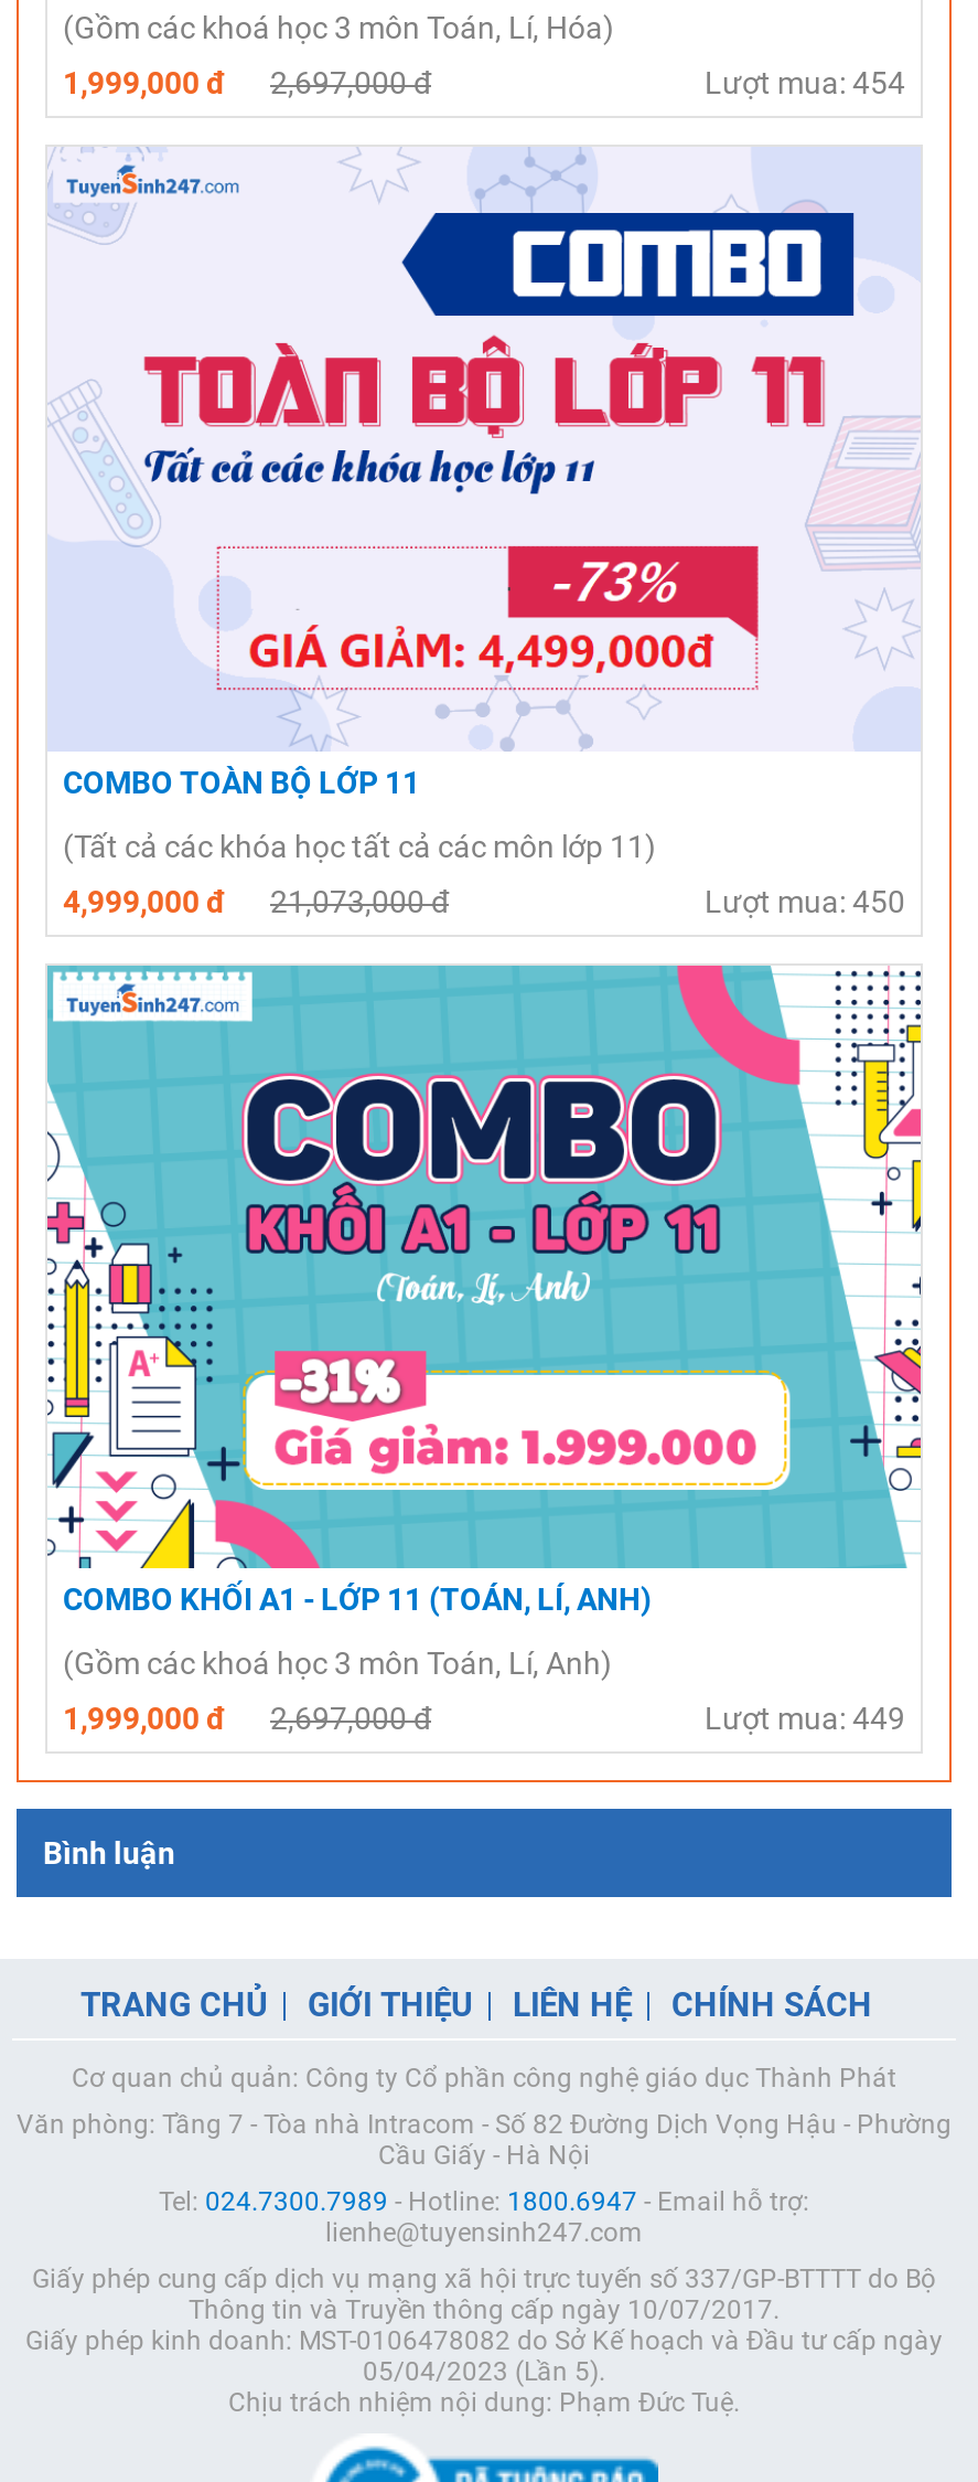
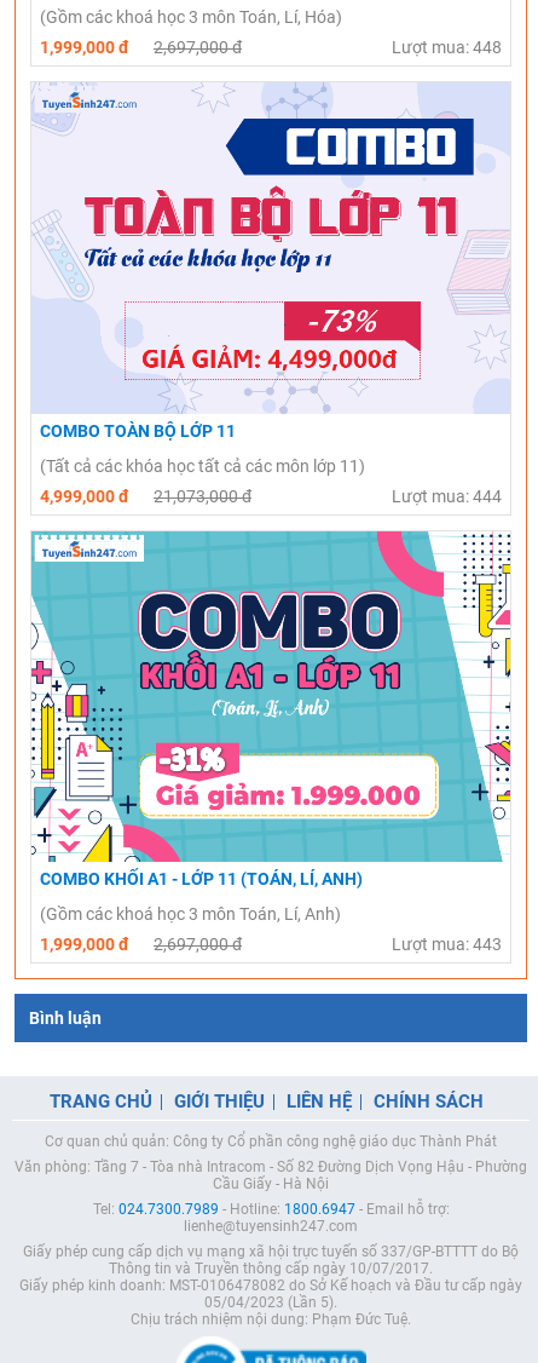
- Lượt mua: 454
+ Lượt mua: 448

- Lượt mua: 450
+ Lượt mua: 444

- Lượt mua: 449
+ Lượt mua: 443
